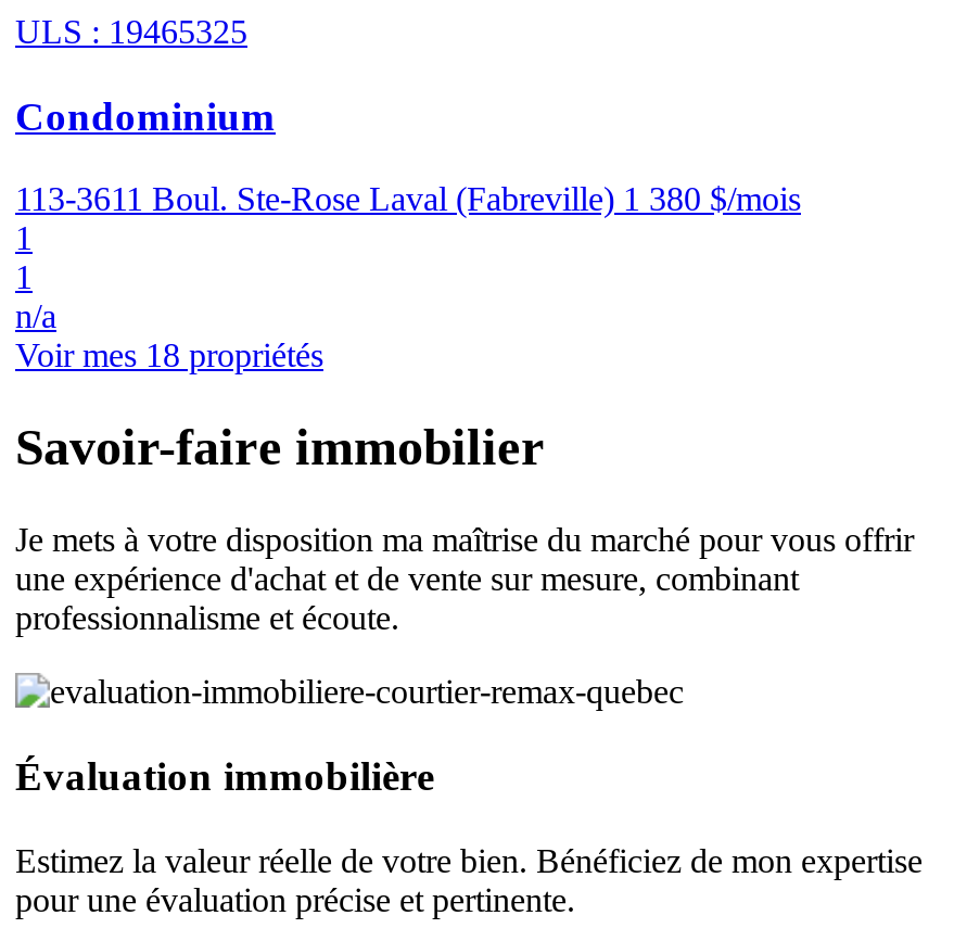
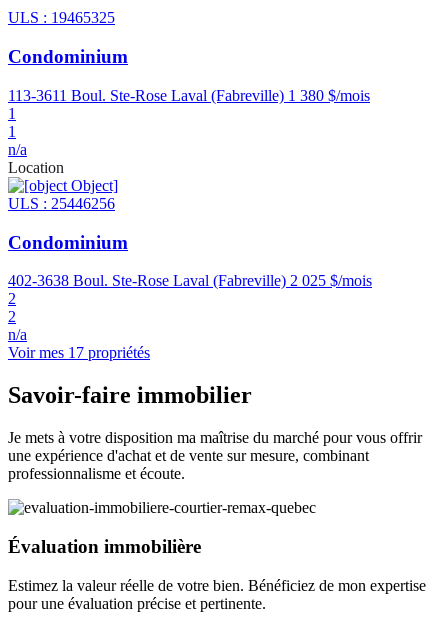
- Voir mes 18 propriétés
+ Location
+ ULS : 25446256
+ Condominium
+ 402-3638 Boul. Ste-Rose Laval (Fabreville) 2 025 $/mois
+ 2
+ 2
+ n/a
+ Voir mes 17 propriétés
